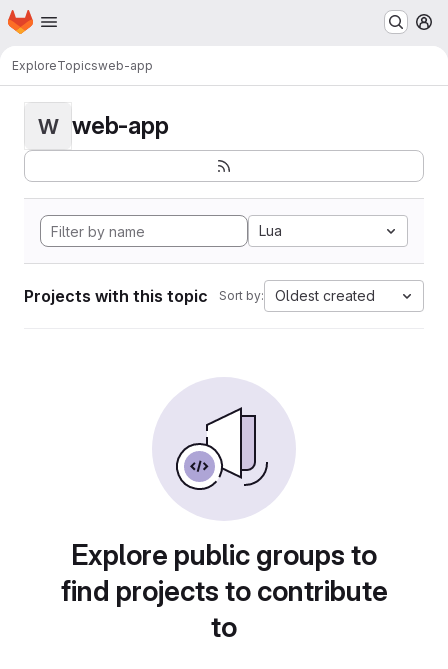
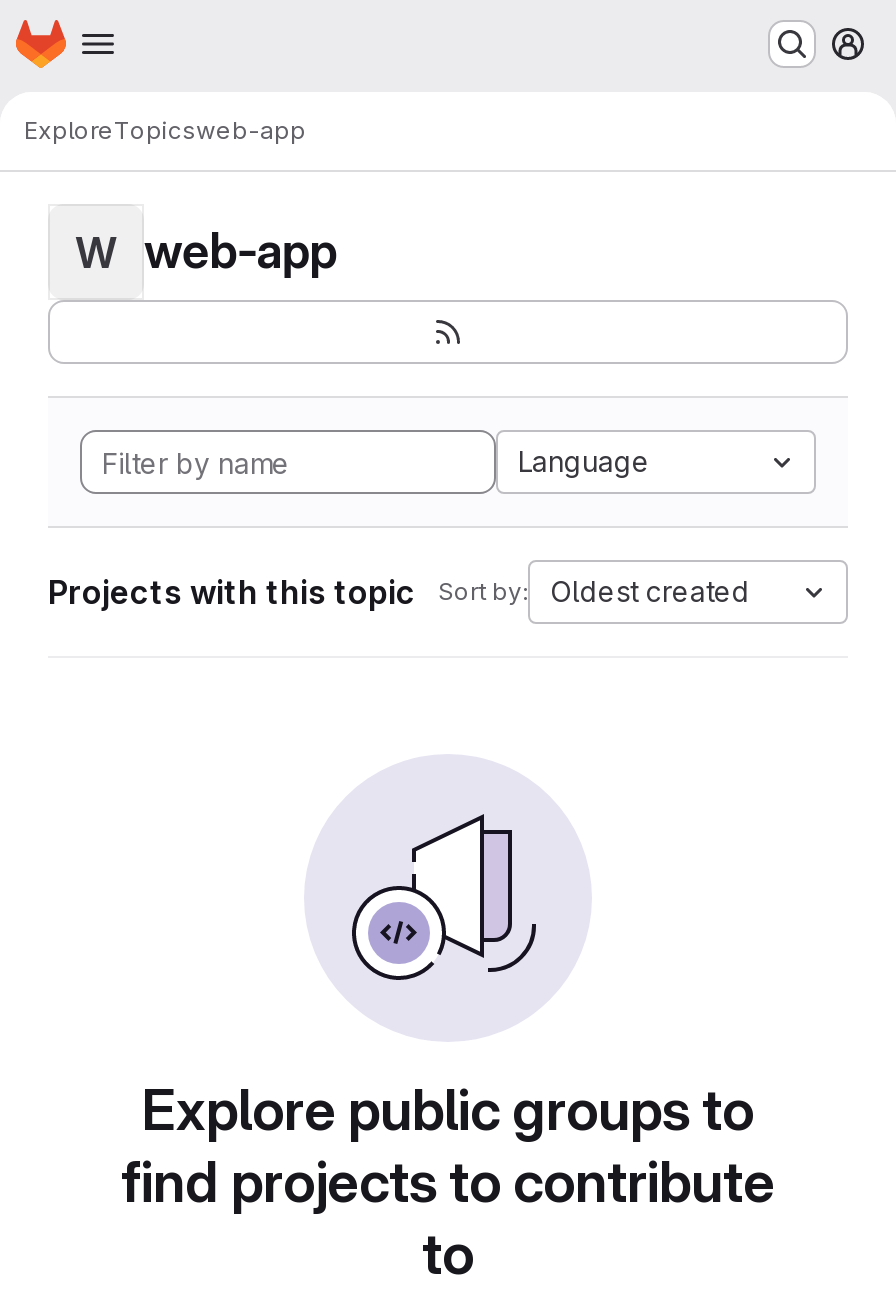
- Lua
+ Language
